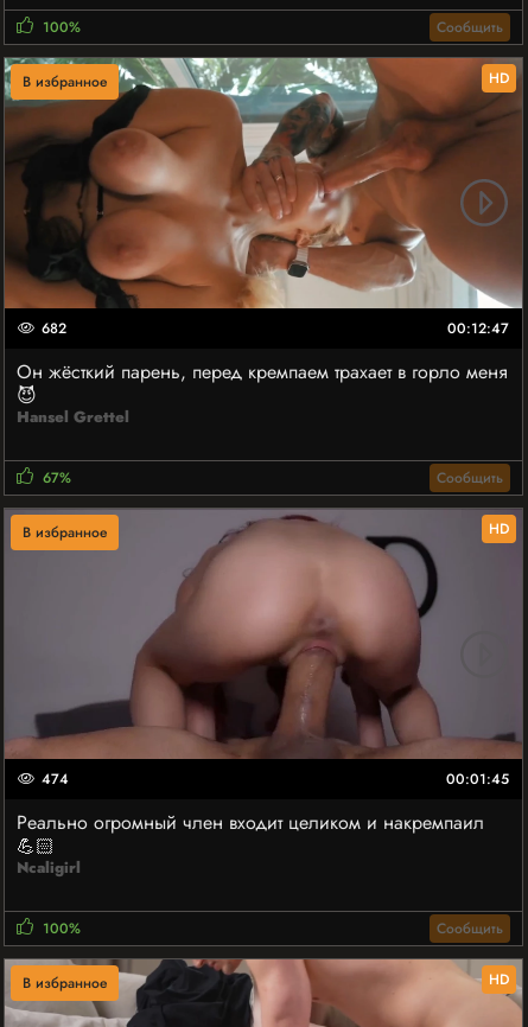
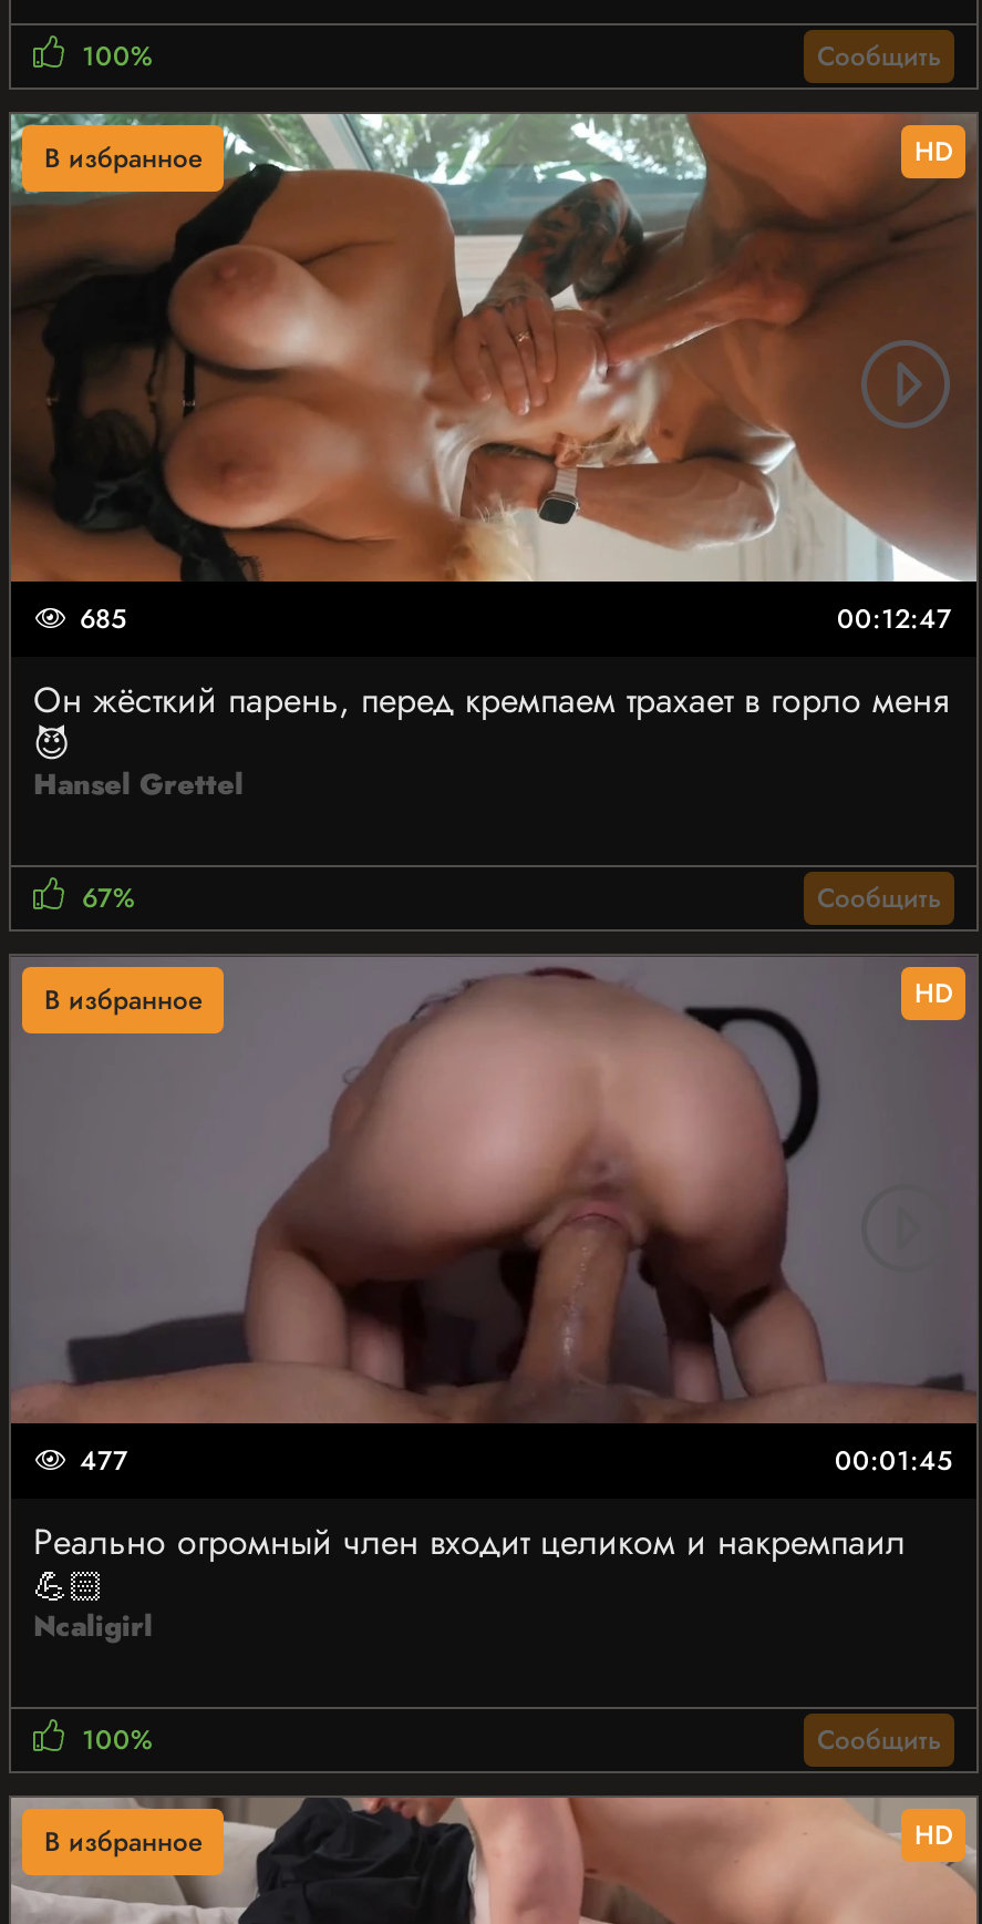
- 682
+ 685

- 474
+ 477
